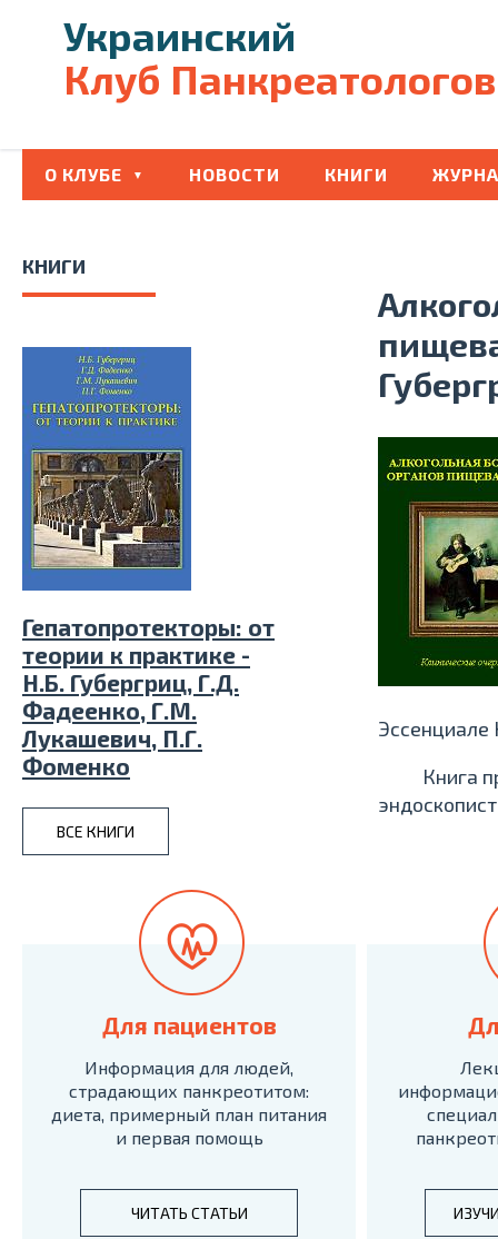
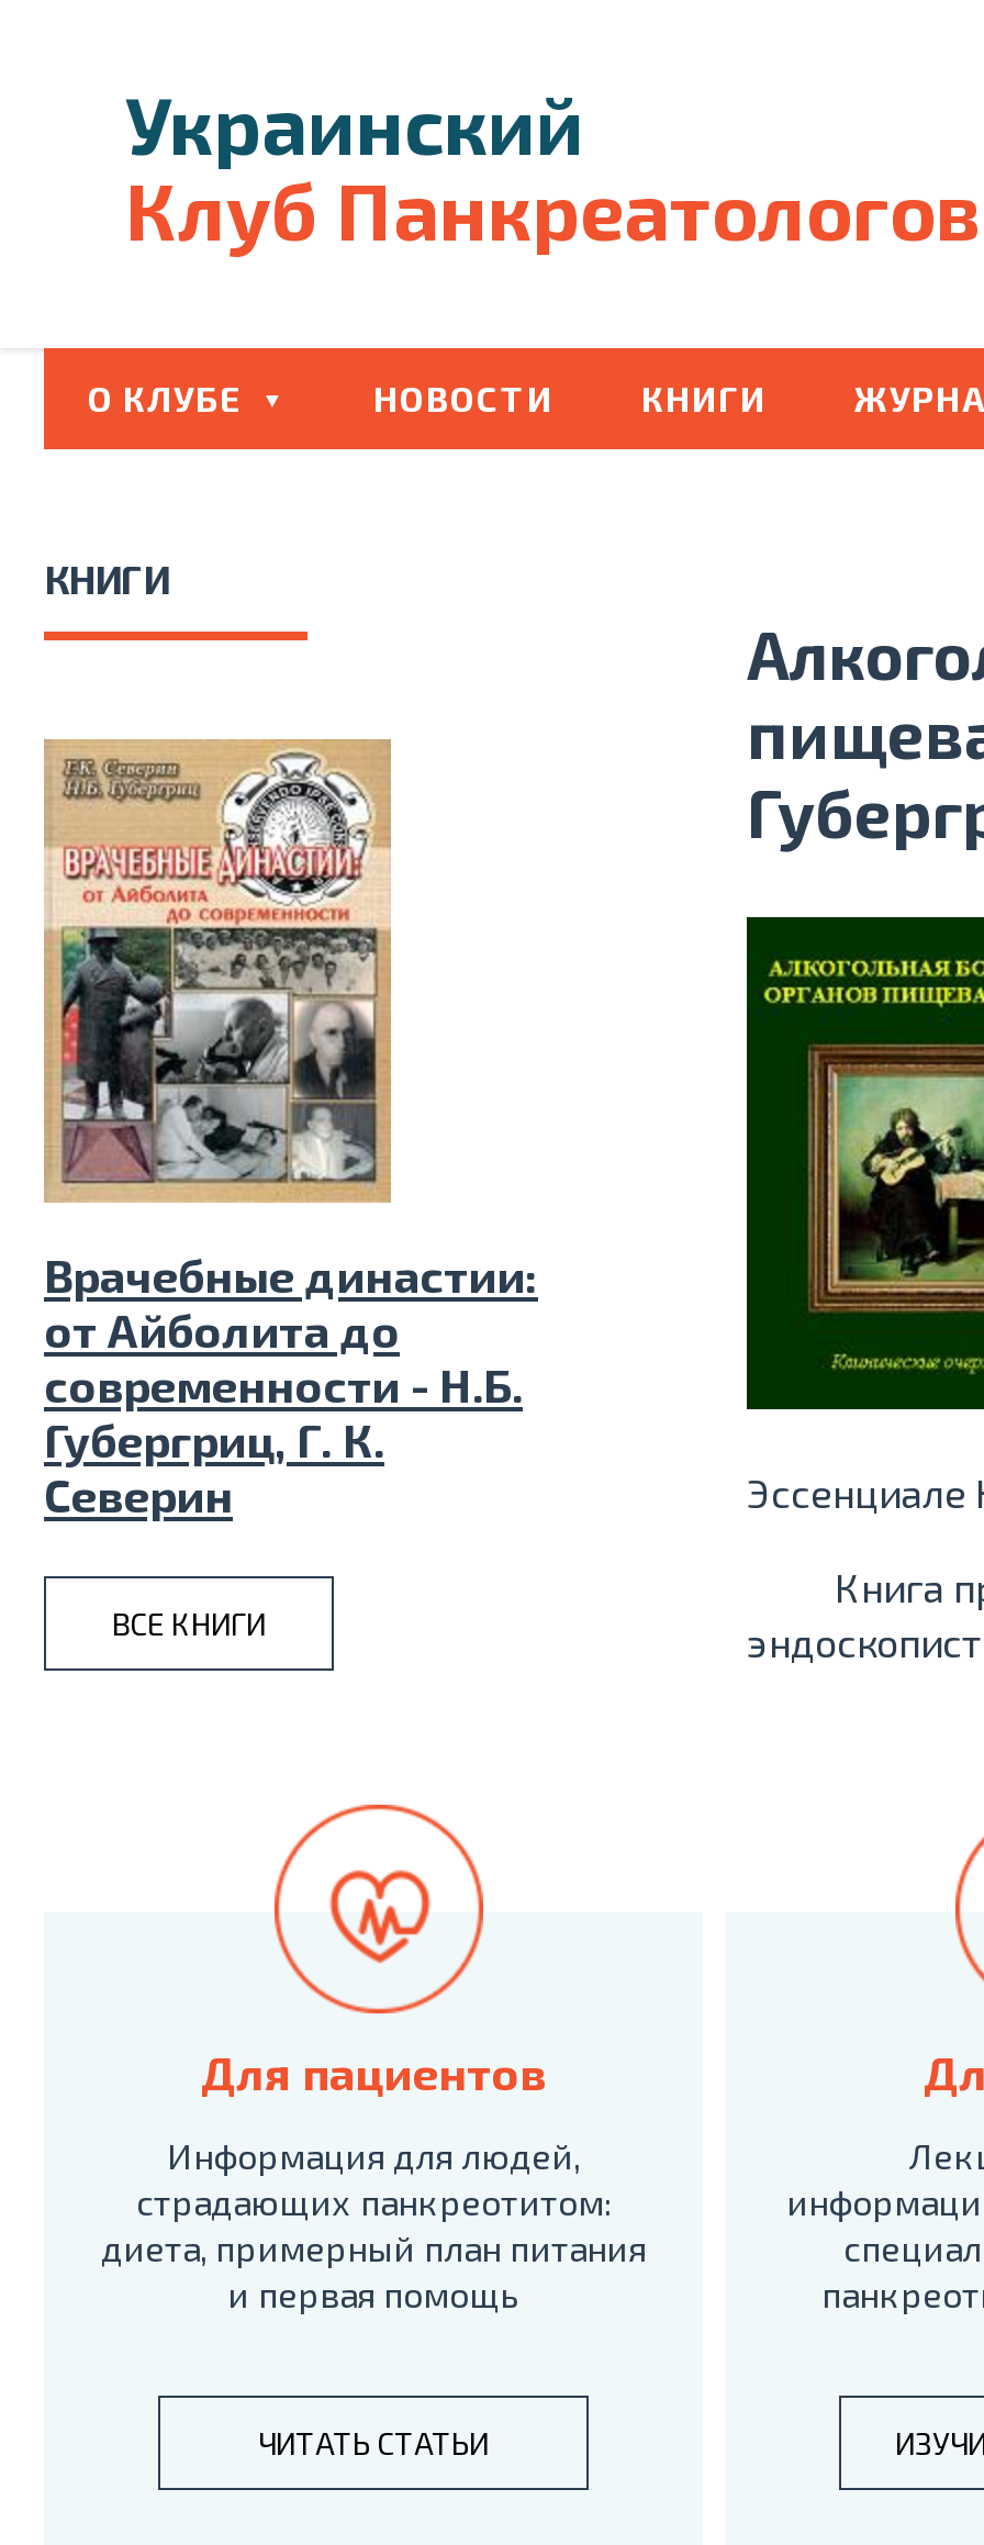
- [image]
- Гепатопротекторы: от
- теории к практике -
- Н.Б. Губергриц, Г.Д.
- Фадеенко, Г.М.
- Лукашевич, П.Г.
- Фоменко
+ [image]
+ Врачебные династии:
+ от Айболита до
+ современности - Н.Б.
+ Губергриц, Г. К.
+ Северин

moved up: ВСЕ КНИГИ
